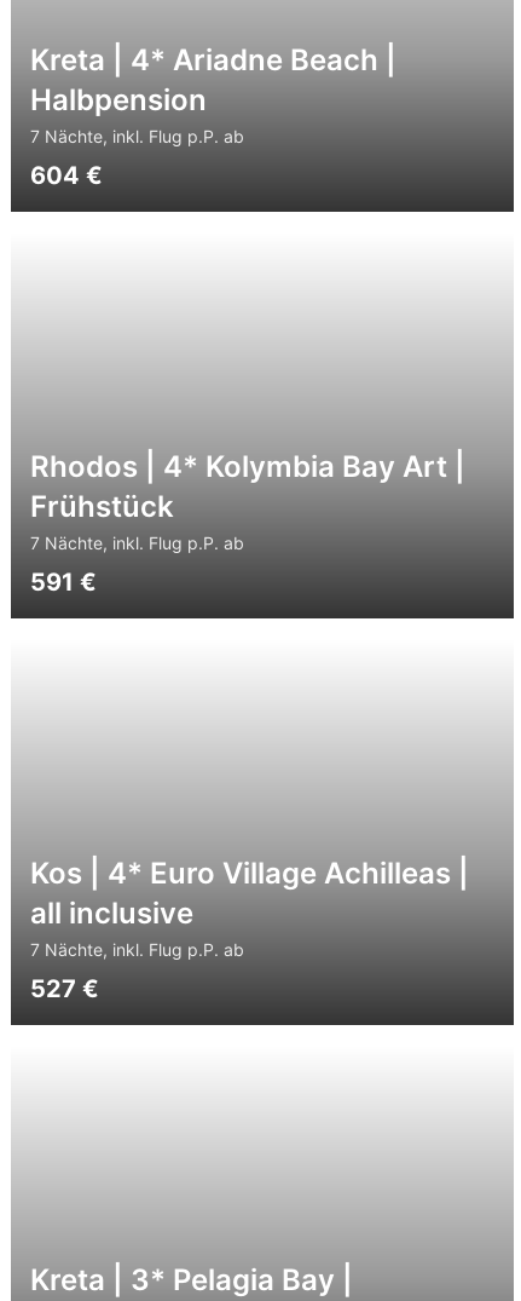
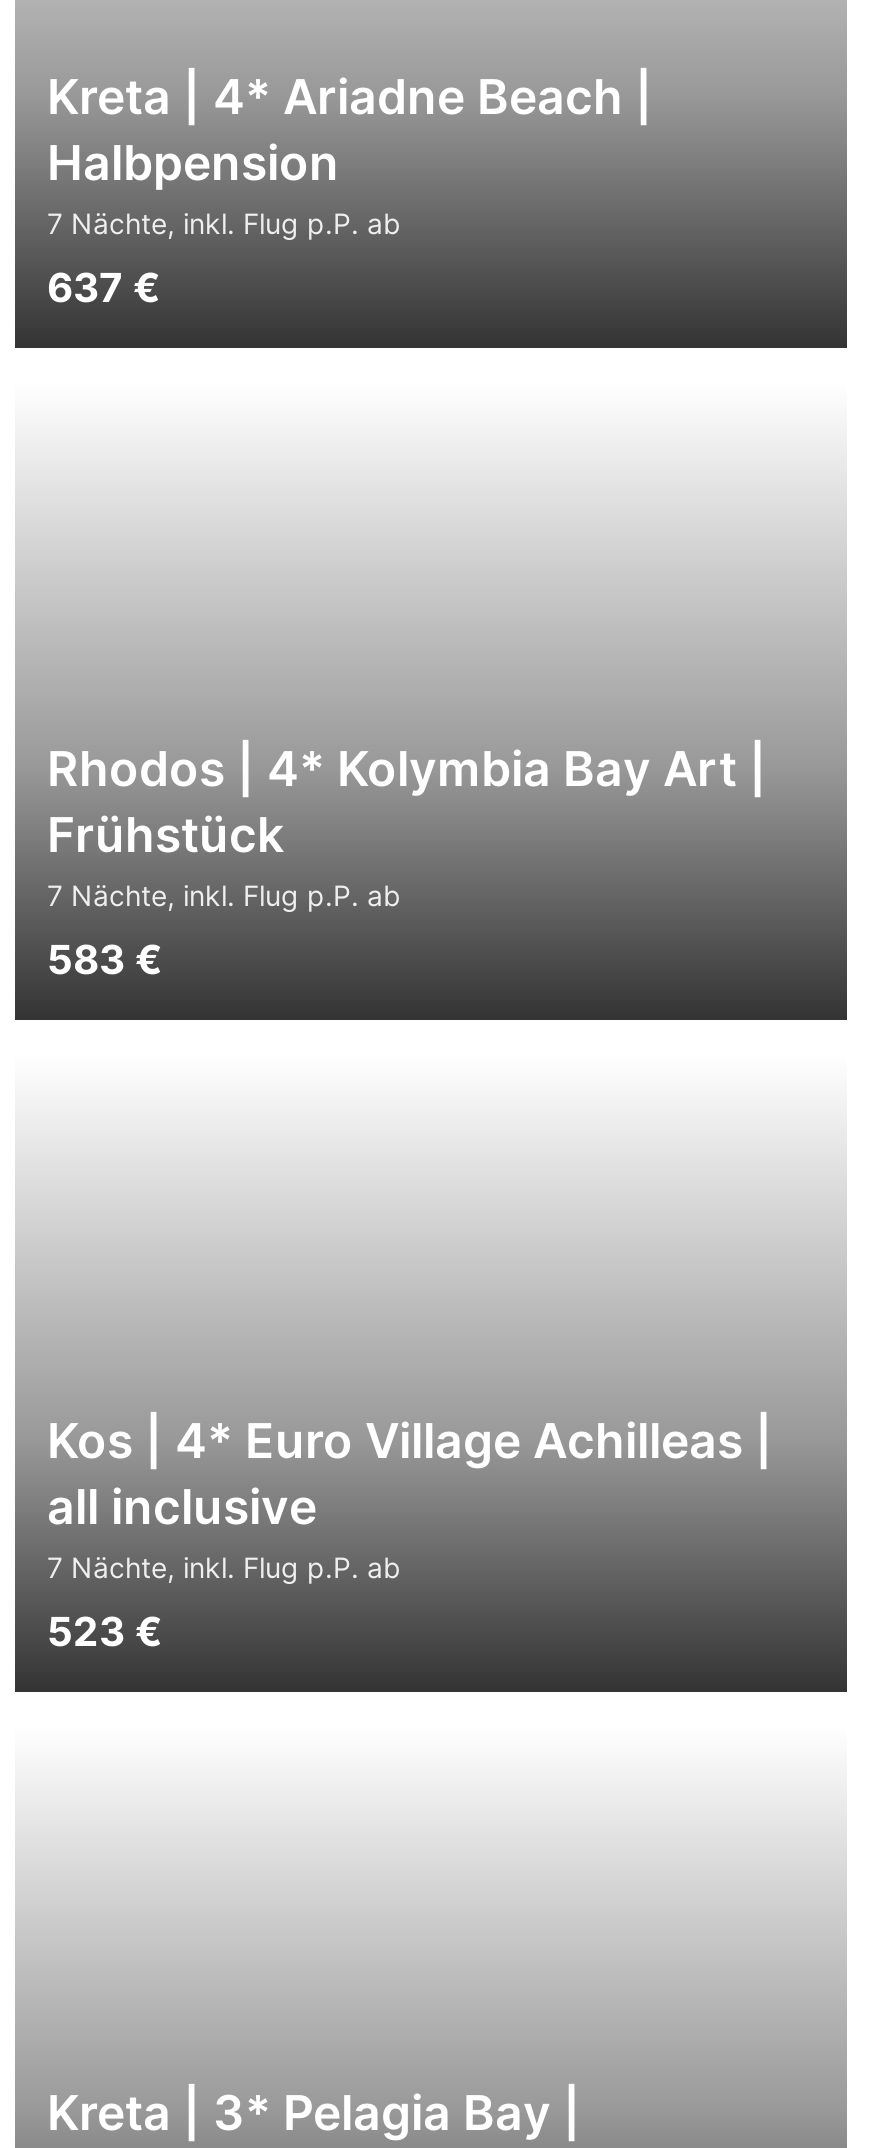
- 604 €
+ 637 €

- 591 €
+ 583 €

- 527 €
+ 523 €
